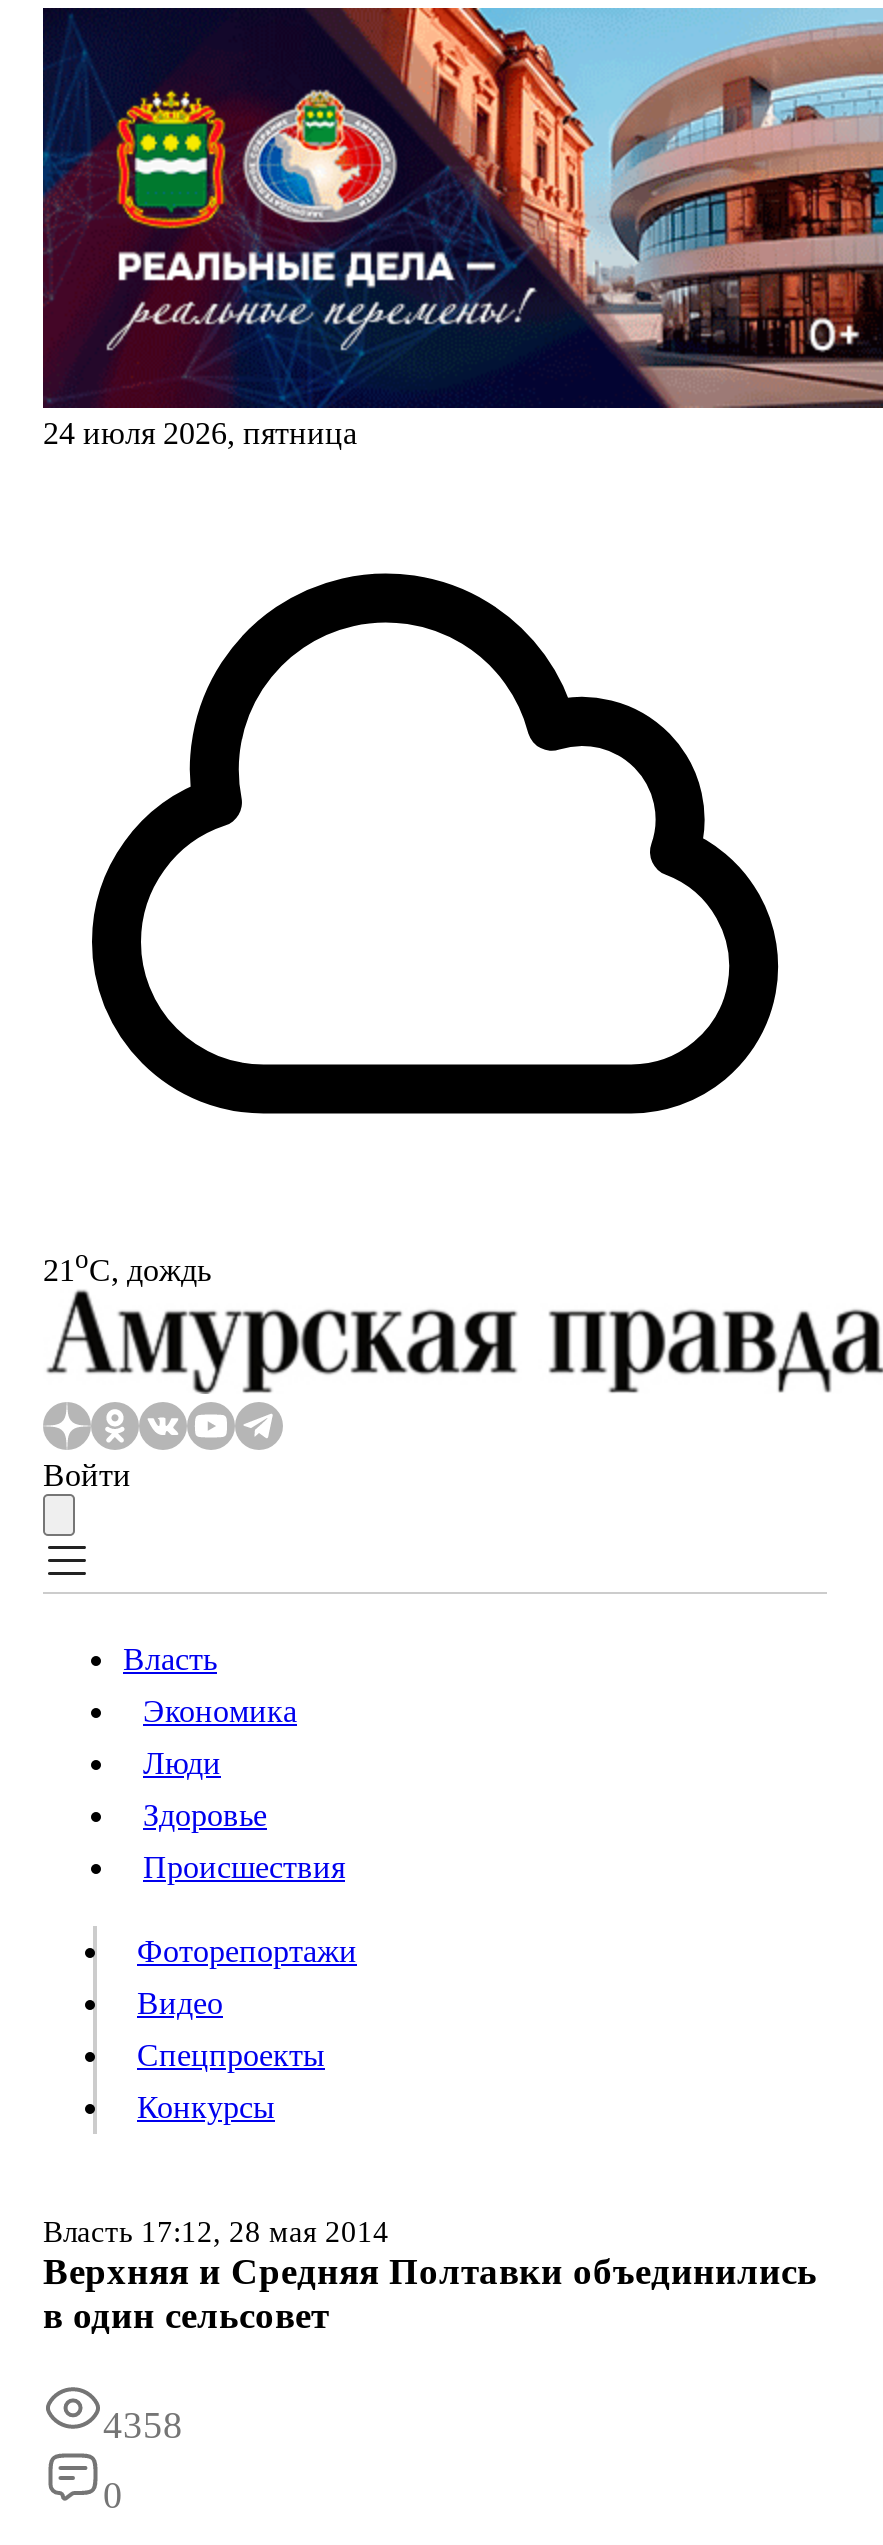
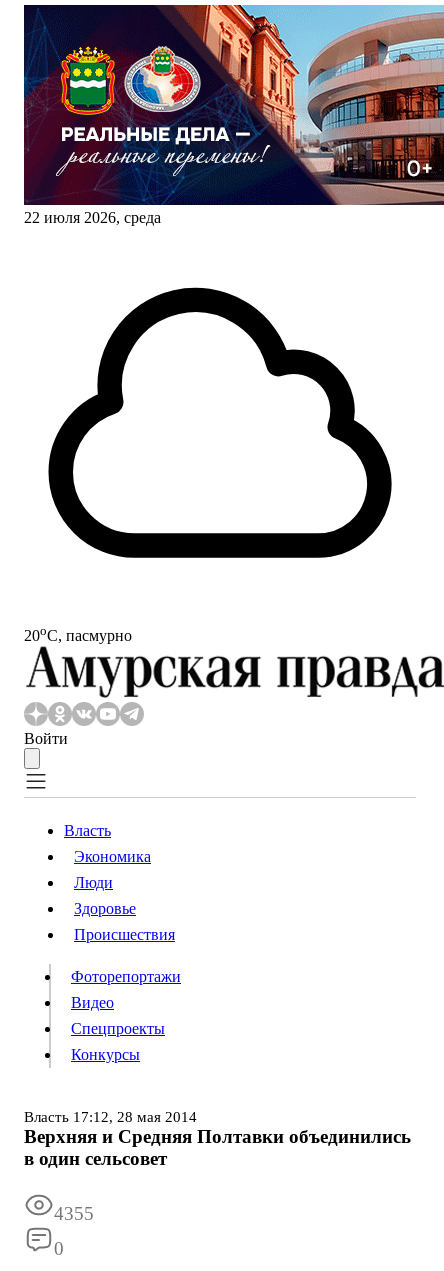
- 24 июля 2026, пятница
+ 22 июля 2026, среда

- 21oС, дождь
+ 20oС, пасмурно

- 4358
+ 4355
